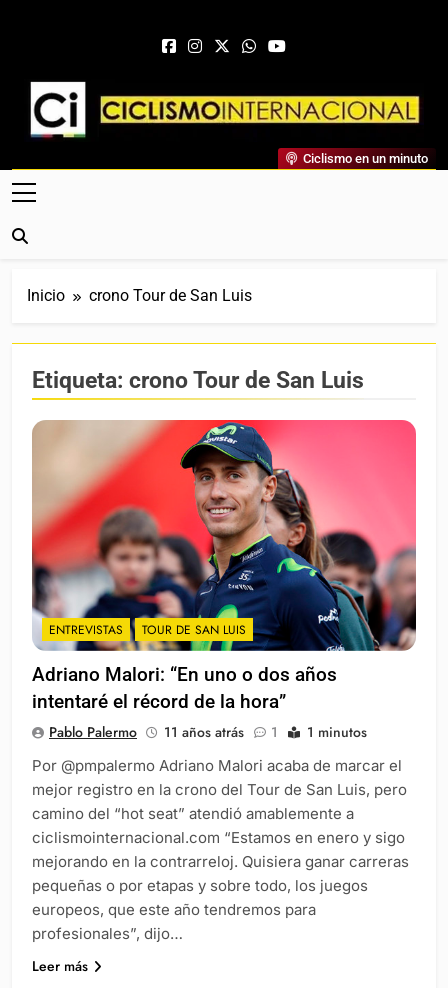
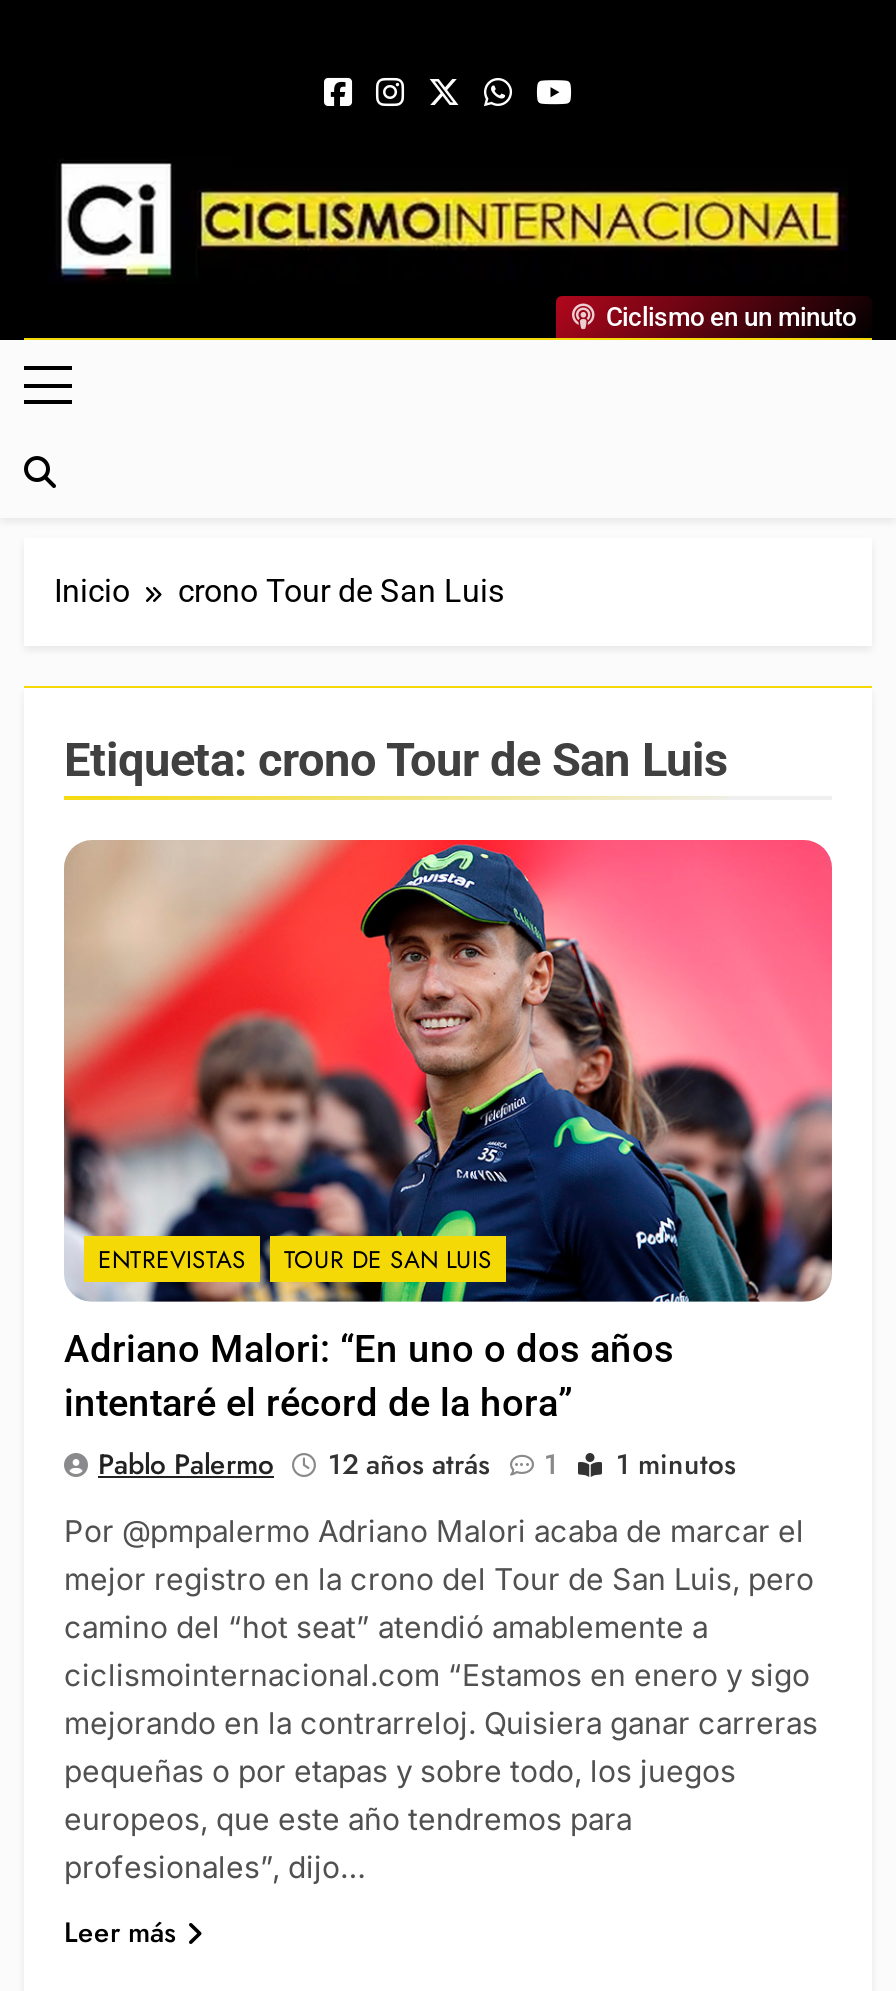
- Pablo Palermo 11 años atrás 1 1 minutos
+ Pablo Palermo 12 años atrás 1 1 minutos
